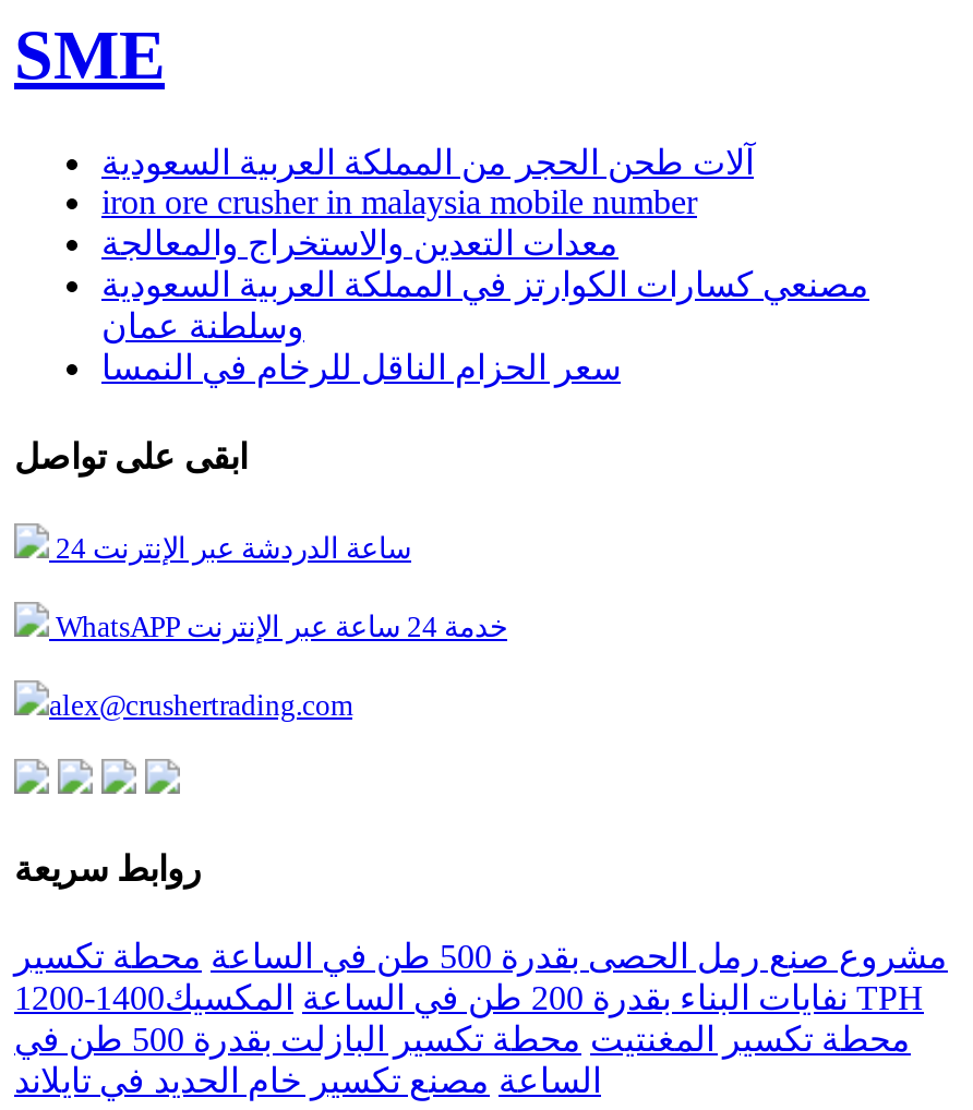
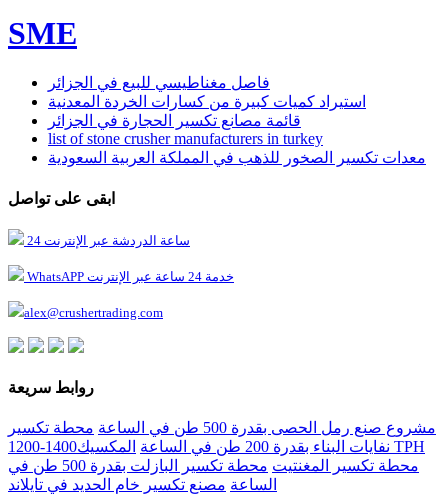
- آلات طحن الحجر من المملكة العربية السعودية
- iron ore crusher in malaysia mobile number
- معدات التعدين والاستخراج والمعالجة
- مصنعي كسارات الكوارتز في المملكة العربية السعودية
- وسلطنة عمان
- سعر الحزام الناقل للرخام في النمسا
+ فاصل مغناطيسي للبيع في الجزائر
+ استيراد كميات كبيرة من كسارات الخردة المعدنية
+ قائمة مصانع تكسير الحجارة في الجزائر
+ list of stone crusher manufacturers in turkey
+ معدات تكسير الصخور للذهب في المملكة العربية السعودية
